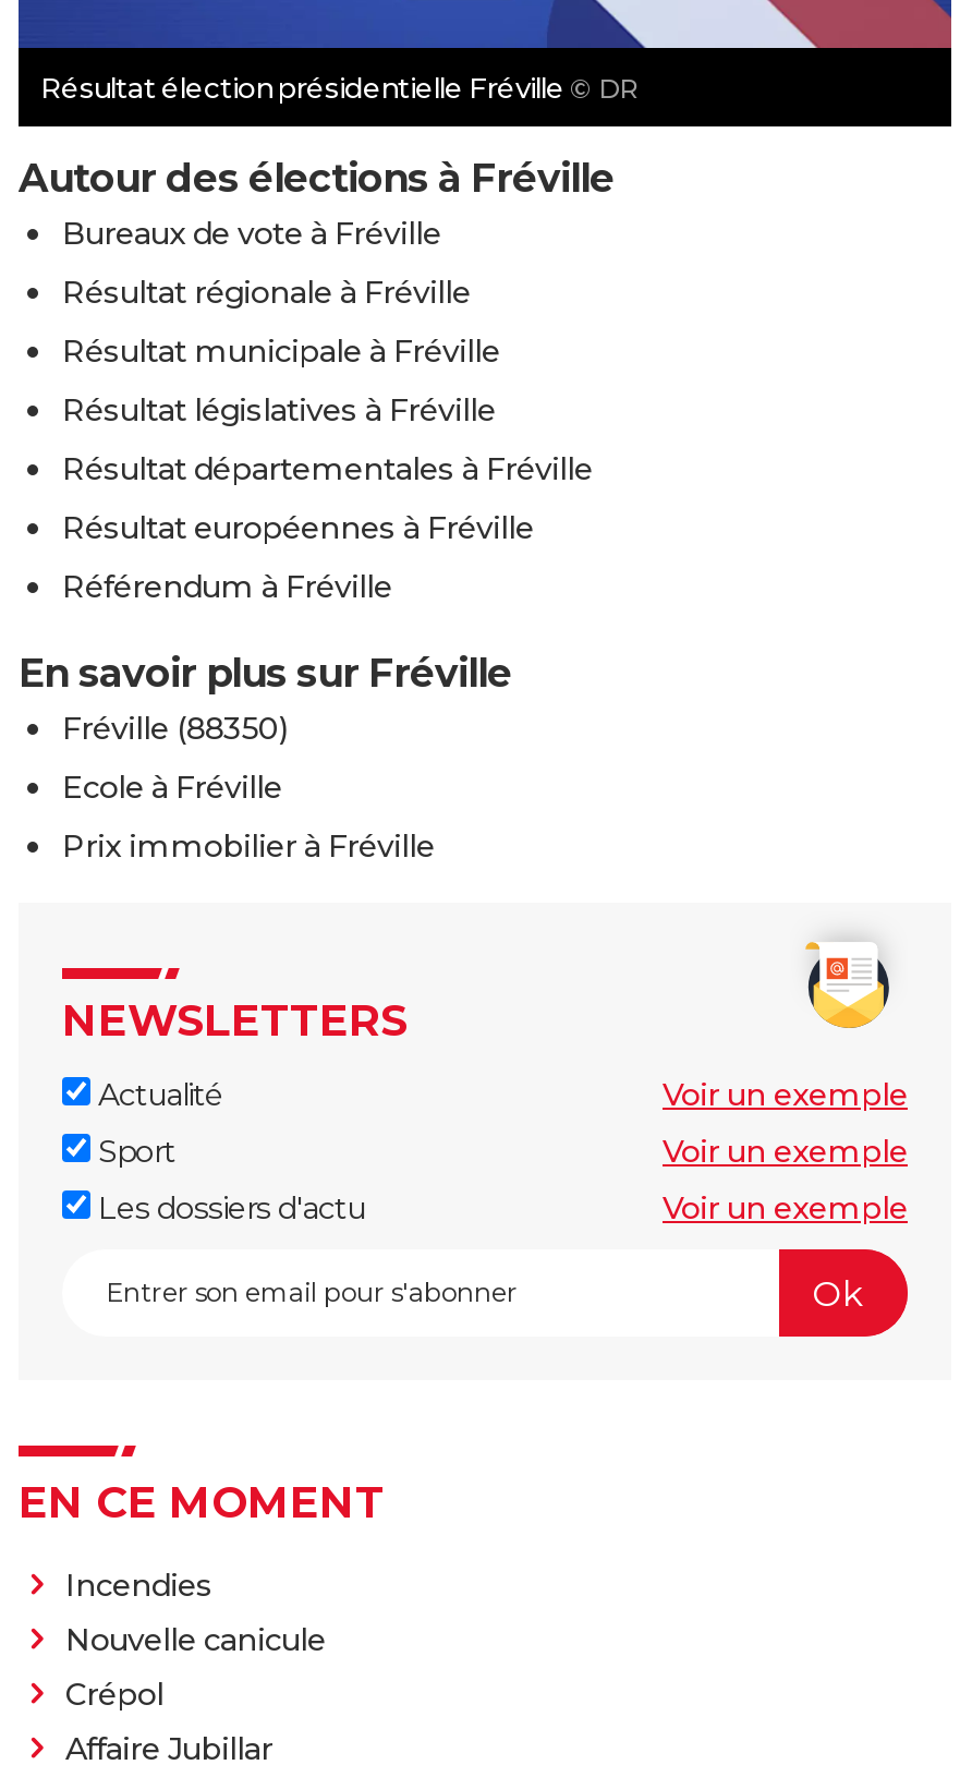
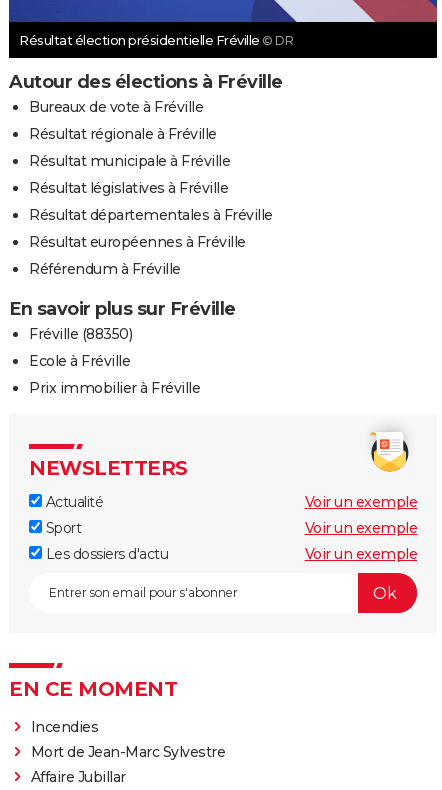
- Nouvelle canicule
- Crépol
+ Mort de Jean-Marc Sylvestre
